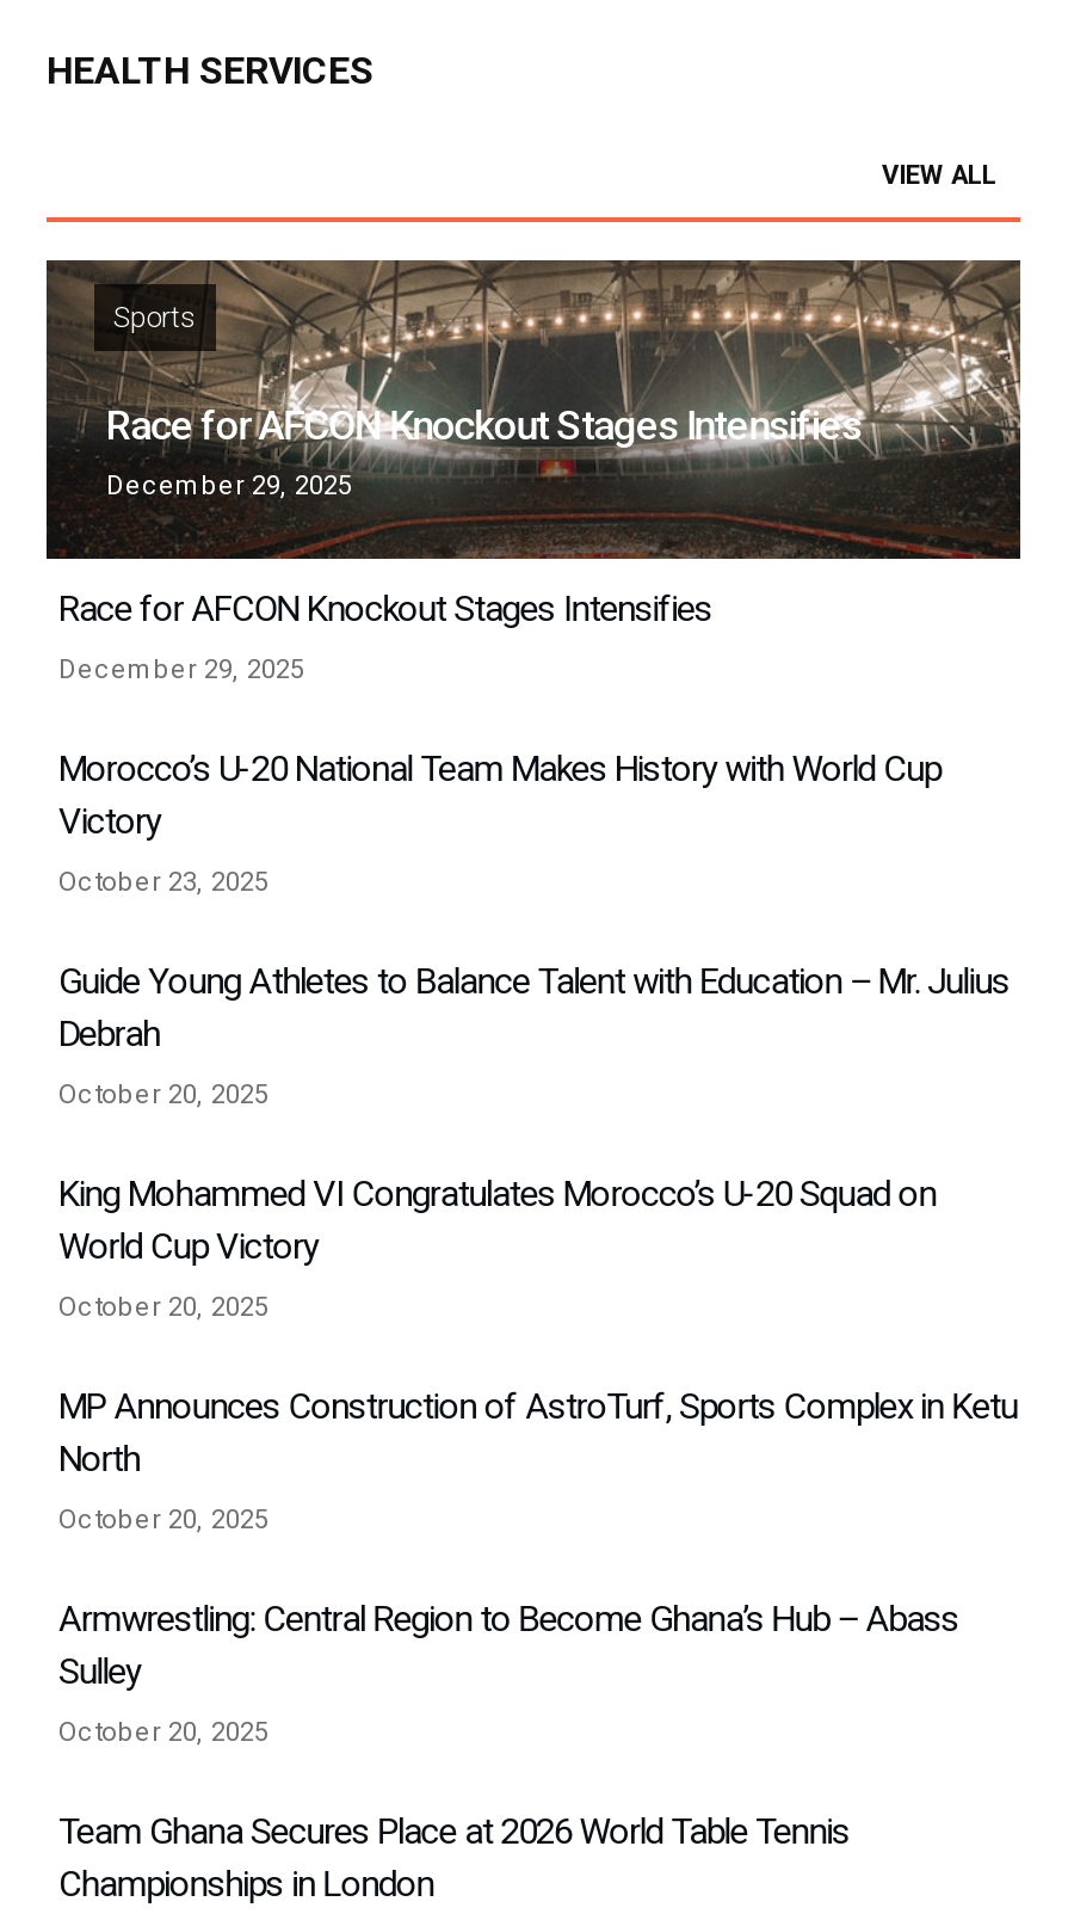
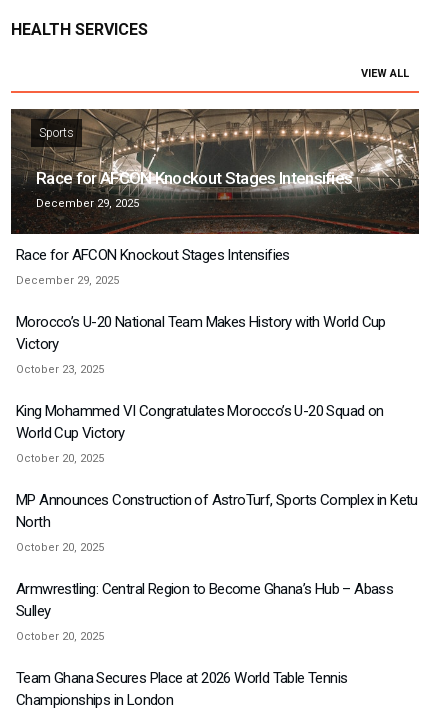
- Guide Young Athletes to Balance Talent with Education – Mr. Julius
- Debrah
- October 20, 2025
